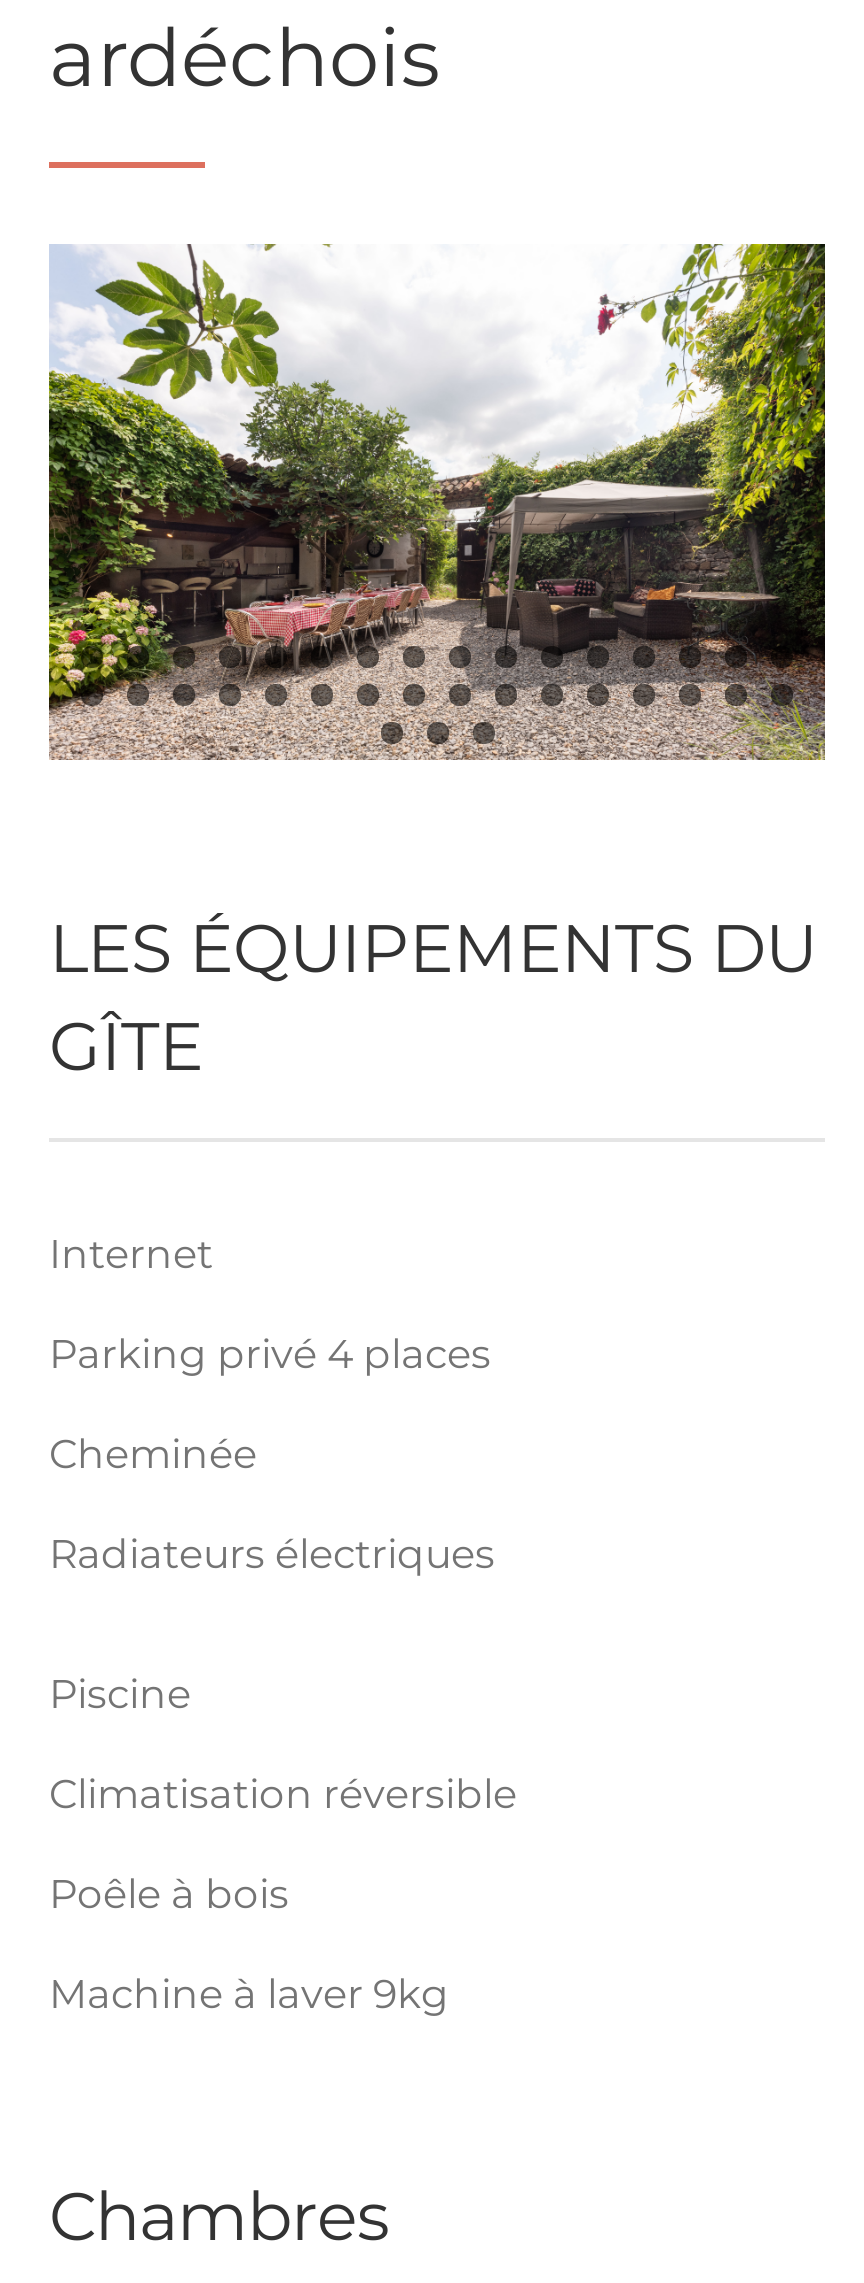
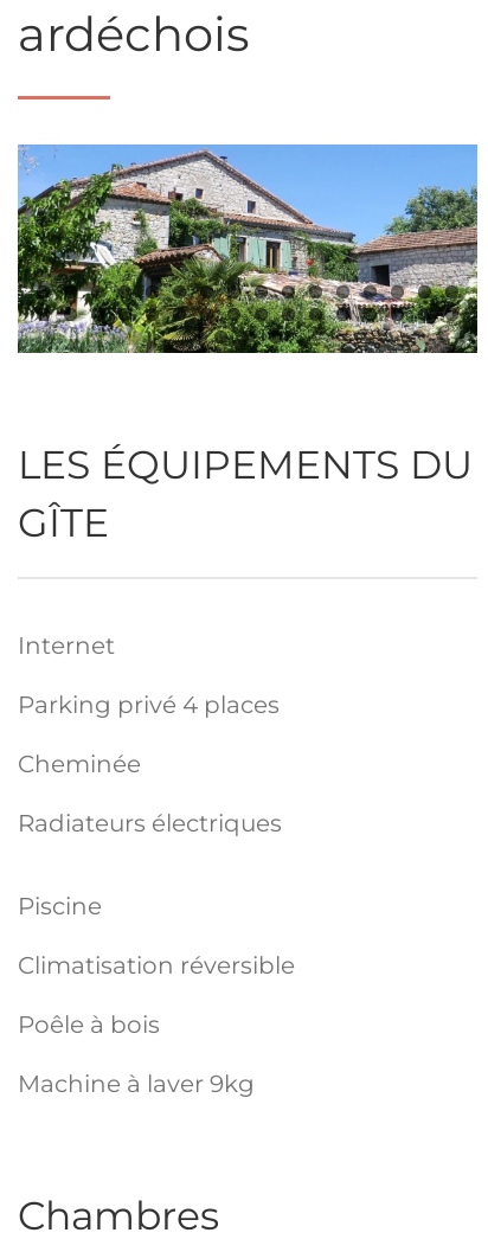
- [image]
+ [image]
